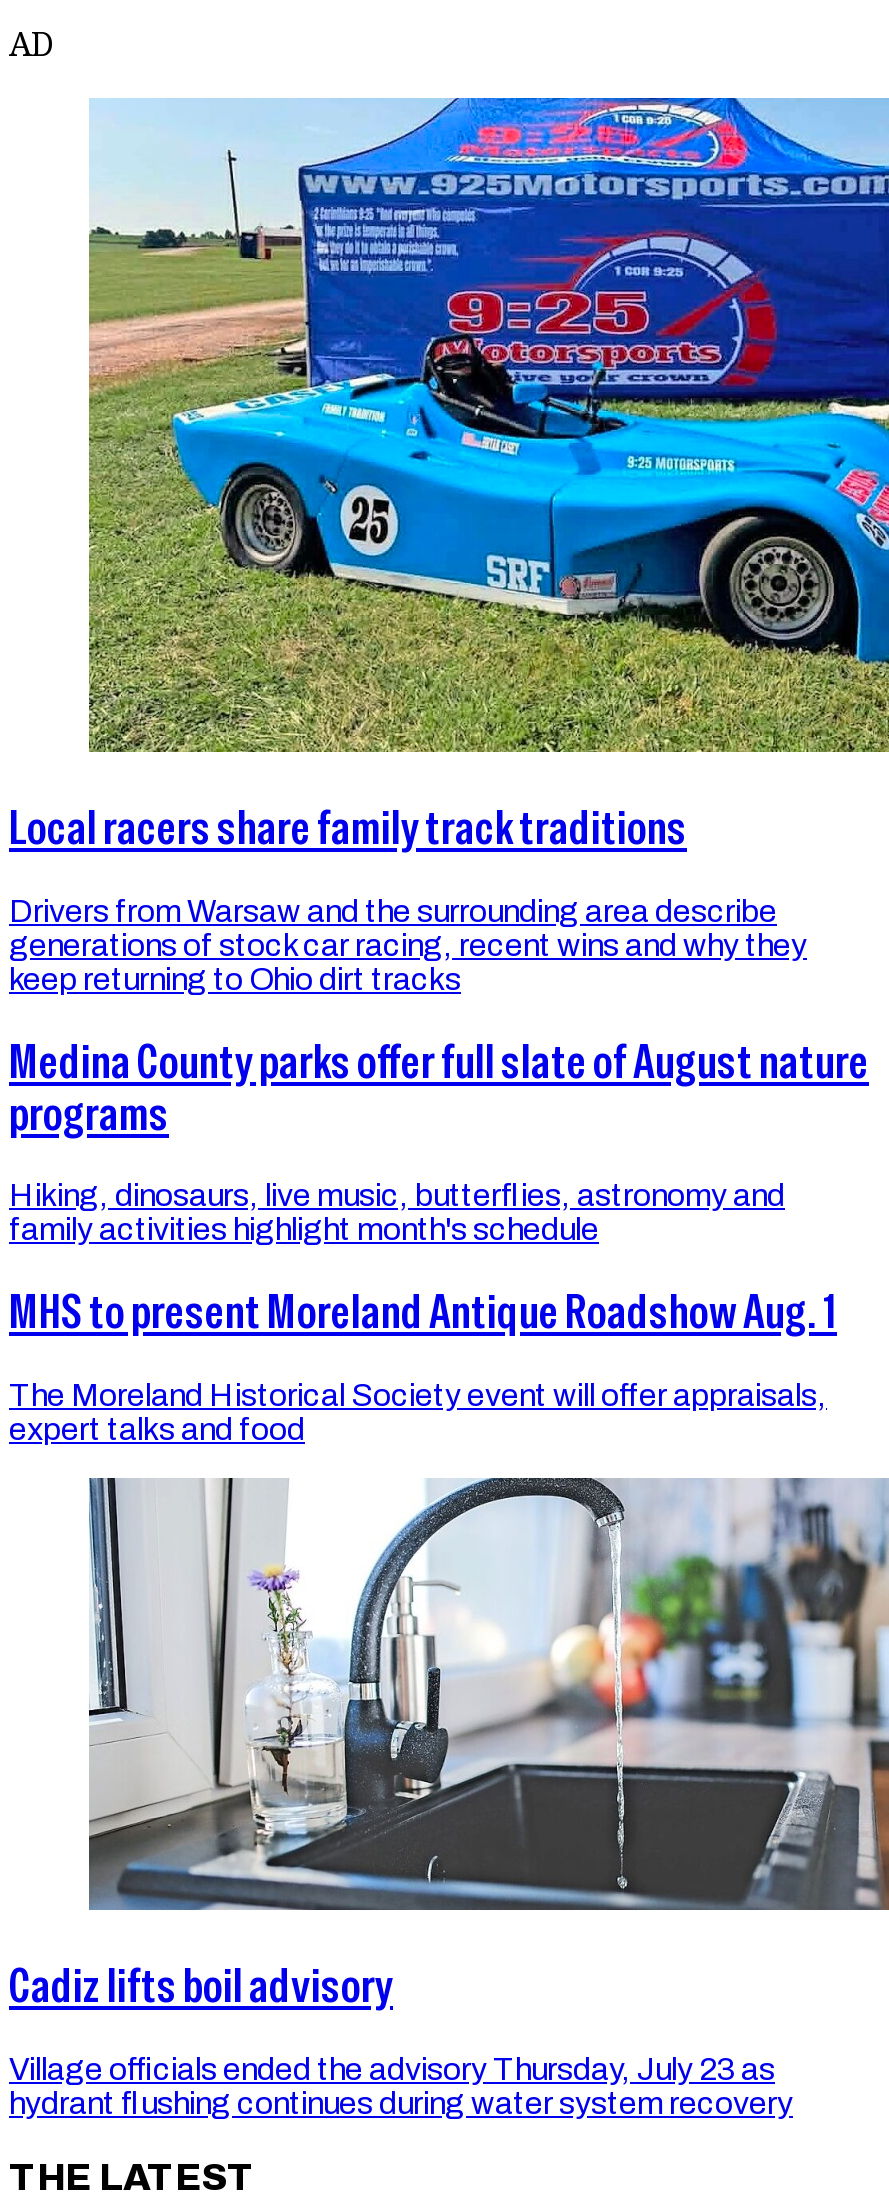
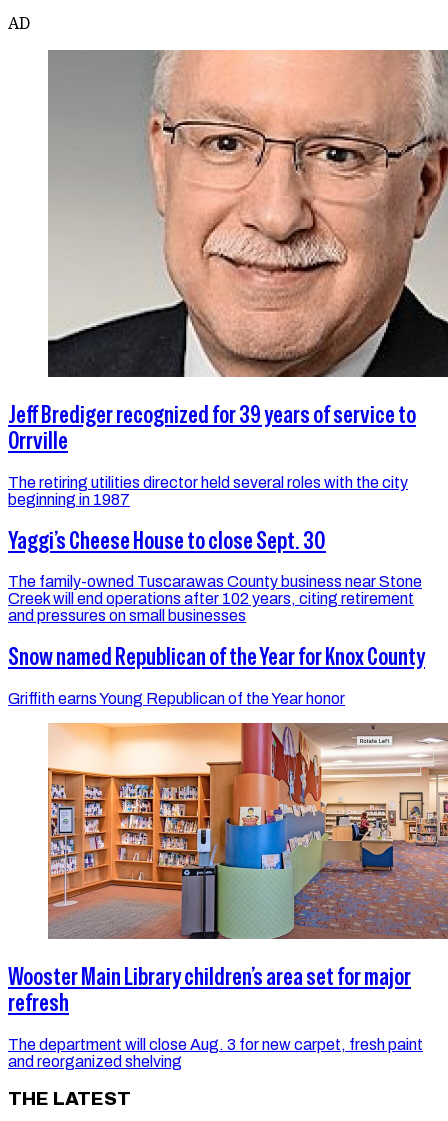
- [image]
- Local racers share family track traditions
+ [image]
+ Jeff Brediger recognized for 39 years of service to
+ Orrville

- Drivers from Warsaw and the surrounding area describe
- generations of stock car racing, recent wins and why they
- keep returning to Ohio dirt tracks
+ The retiring utilities director held several roles with the city
+ beginning in 1987

- Medina County parks offer full slate of August nature
- programs
+ Yaggi’s Cheese House to close Sept. 30

- Hiking, dinosaurs, live music, butterflies, astronomy and
- family activities highlight month's schedule
+ The family-owned Tuscarawas County business near Stone
+ Creek will end operations after 102 years, citing retirement
+ and pressures on small businesses

- MHS to present Moreland Antique Roadshow Aug. 1
+ Snow named Republican of the Year for Knox County

- The Moreland Historical Society event will offer appraisals,
- expert talks and food
+ Griffith earns Young Republican of the Year honor

- [image]
- Cadiz lifts boil advisory
+ [image]
+ Wooster Main Library children’s area set for major
+ refresh

- Village officials ended the advisory Thursday, July 23 as
- hydrant flushing continues during water system recovery
+ The department will close Aug. 3 for new carpet, fresh paint
+ and reorganized shelving
